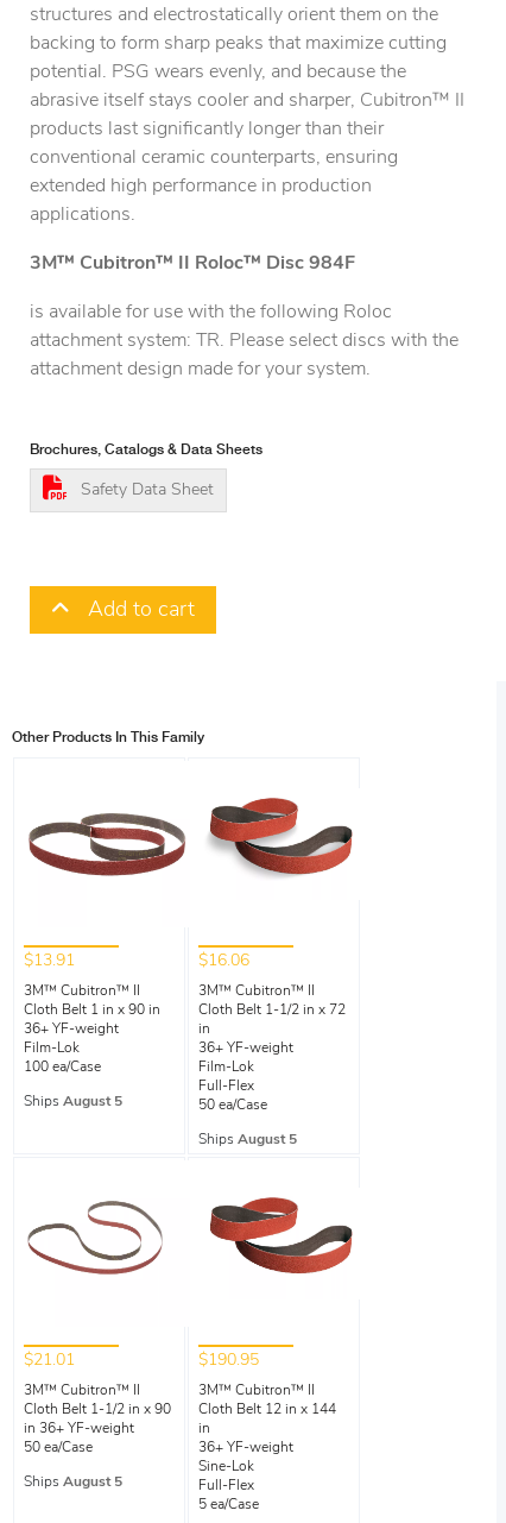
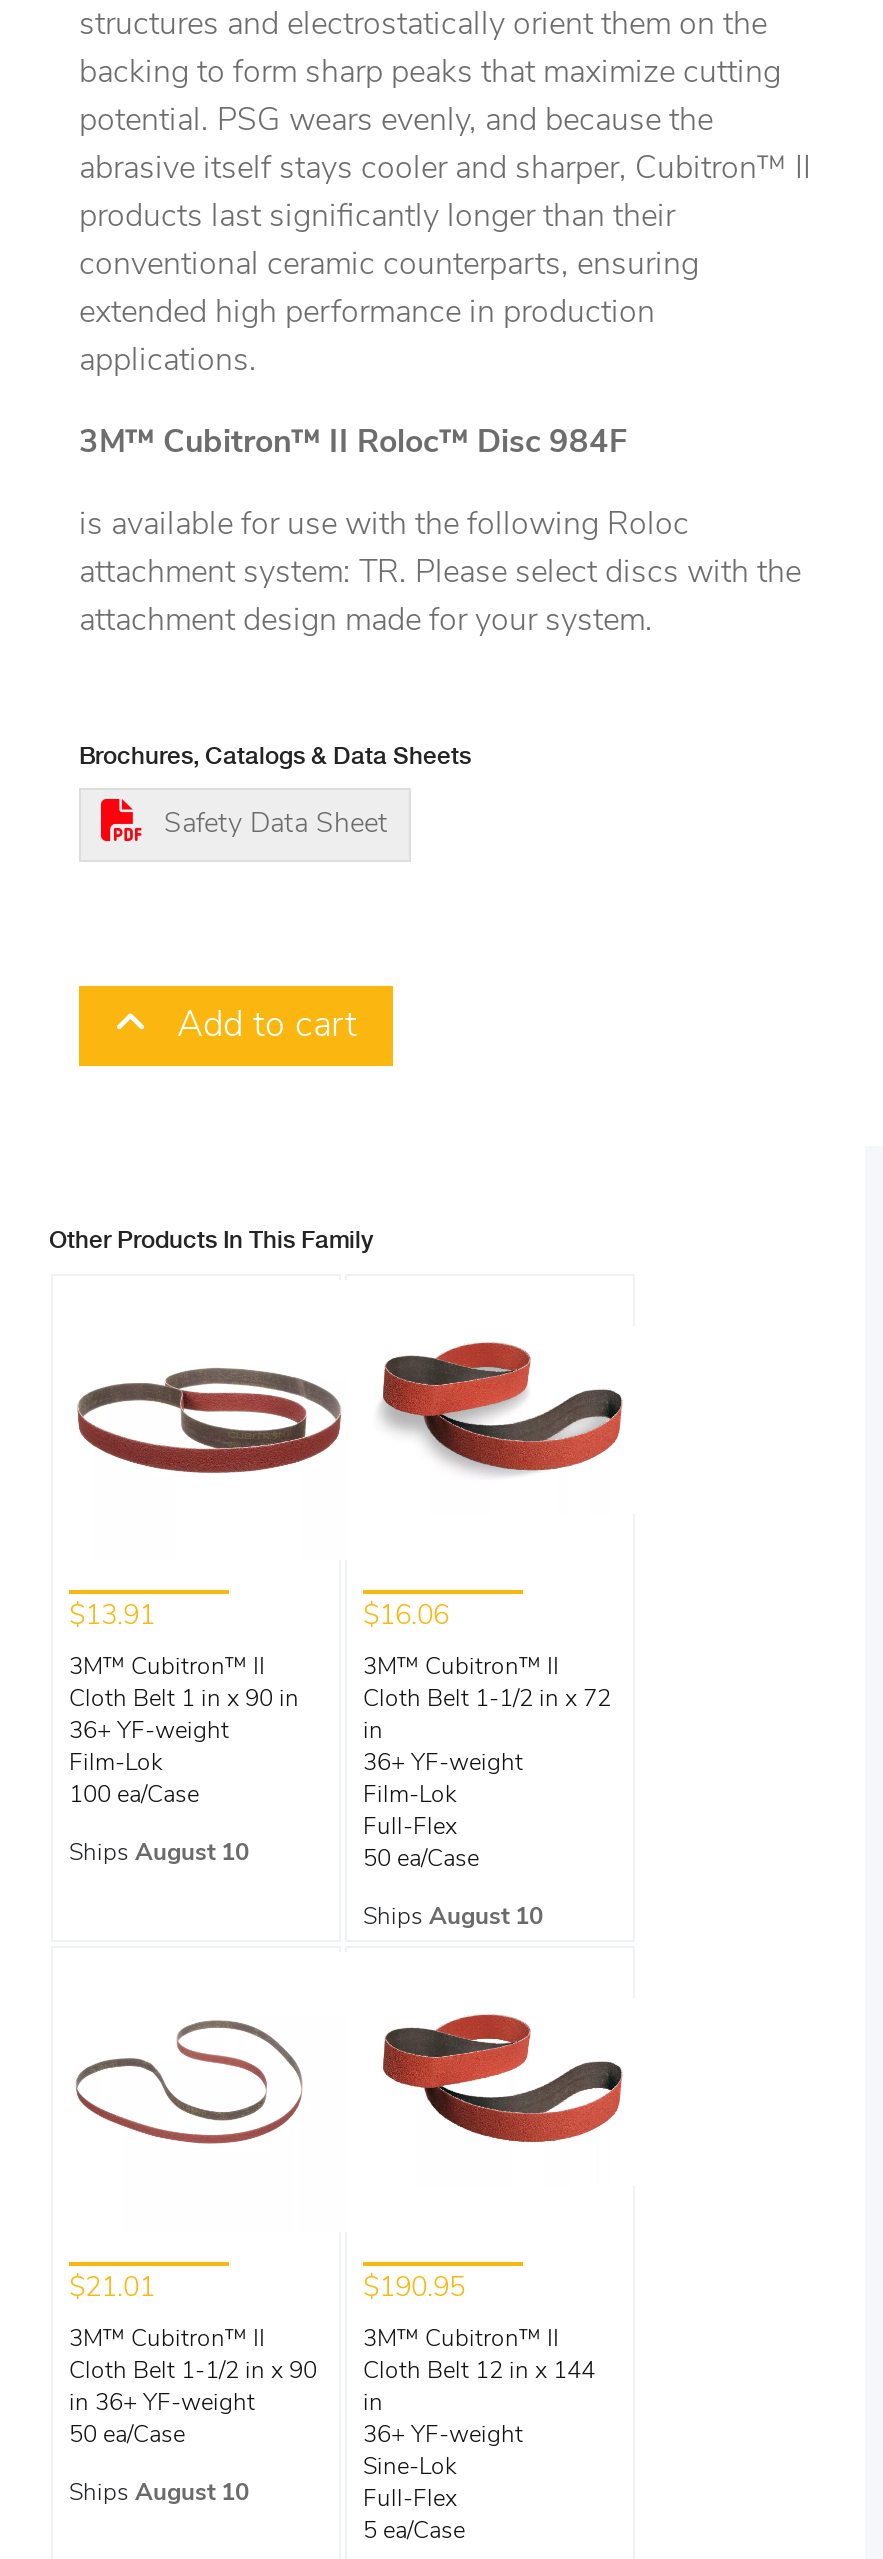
- Ships August 5
+ Ships August 10

- Ships August 5
+ Ships August 10

- Ships August 5
+ Ships August 10
